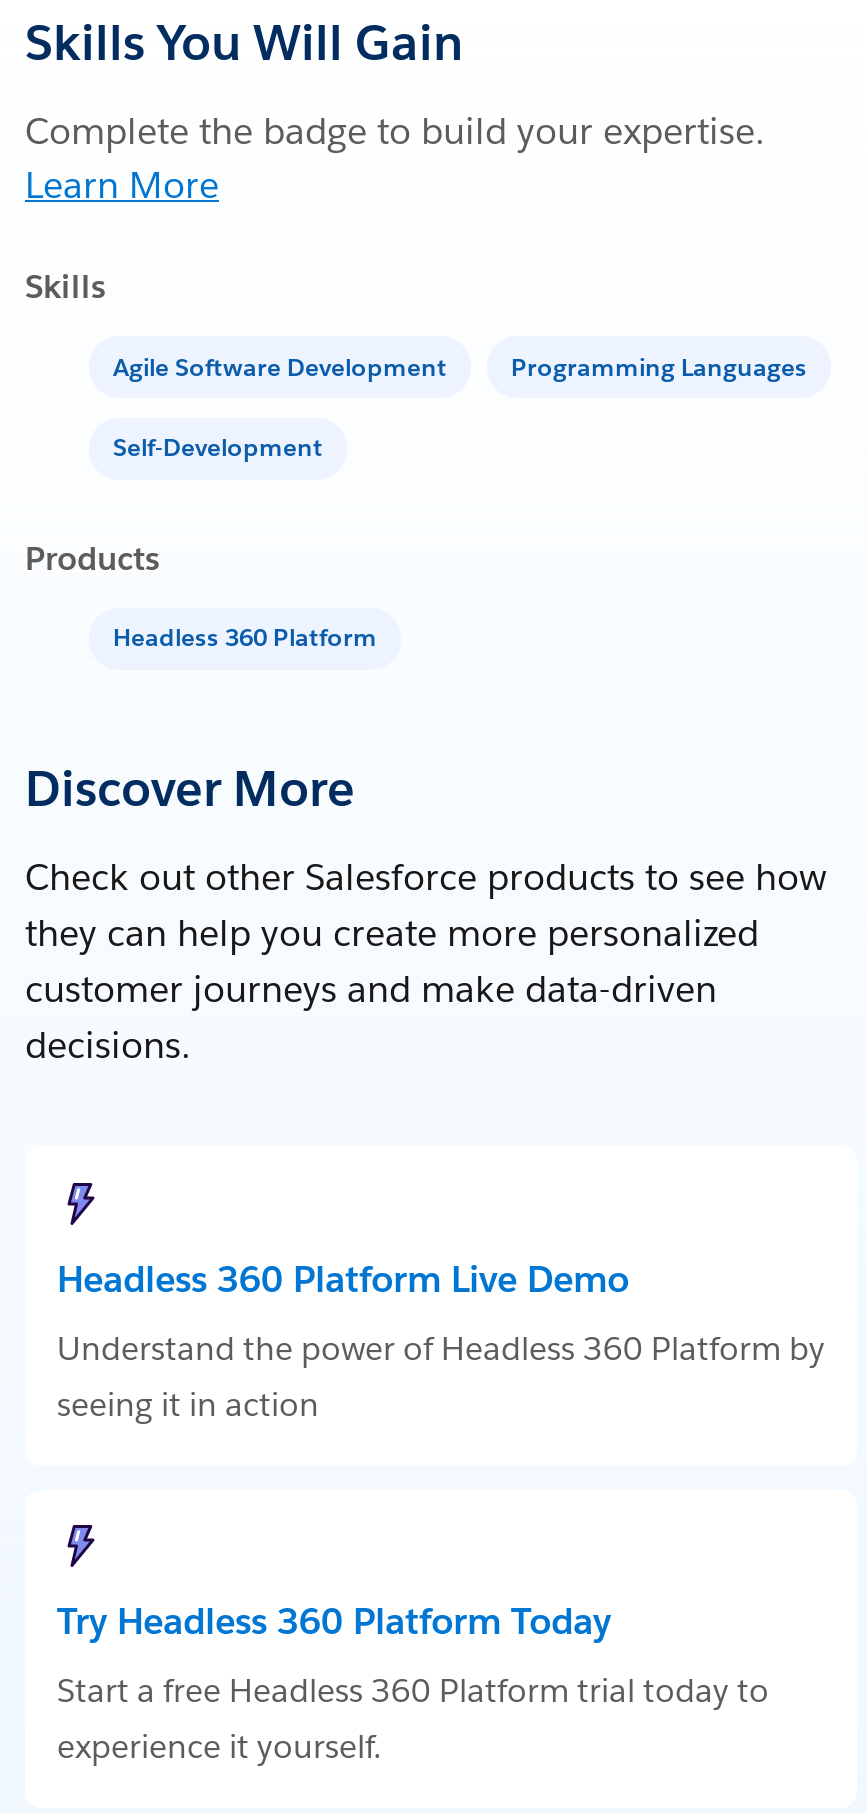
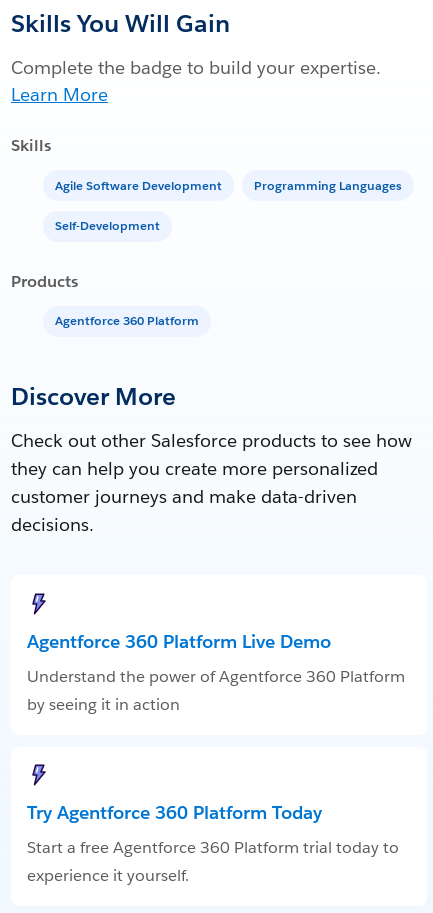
- Headless 360 Platform
+ Agentforce 360 Platform

- Headless 360 Platform Live Demo
+ Agentforce 360 Platform Live Demo

- Understand the power of Headless 360 Platform by
- seeing it in action
+ Understand the power of Agentforce 360 Platform
+ by seeing it in action

- Try Headless 360 Platform Today
+ Try Agentforce 360 Platform Today

- Start a free Headless 360 Platform trial today to
+ Start a free Agentforce 360 Platform trial today to
